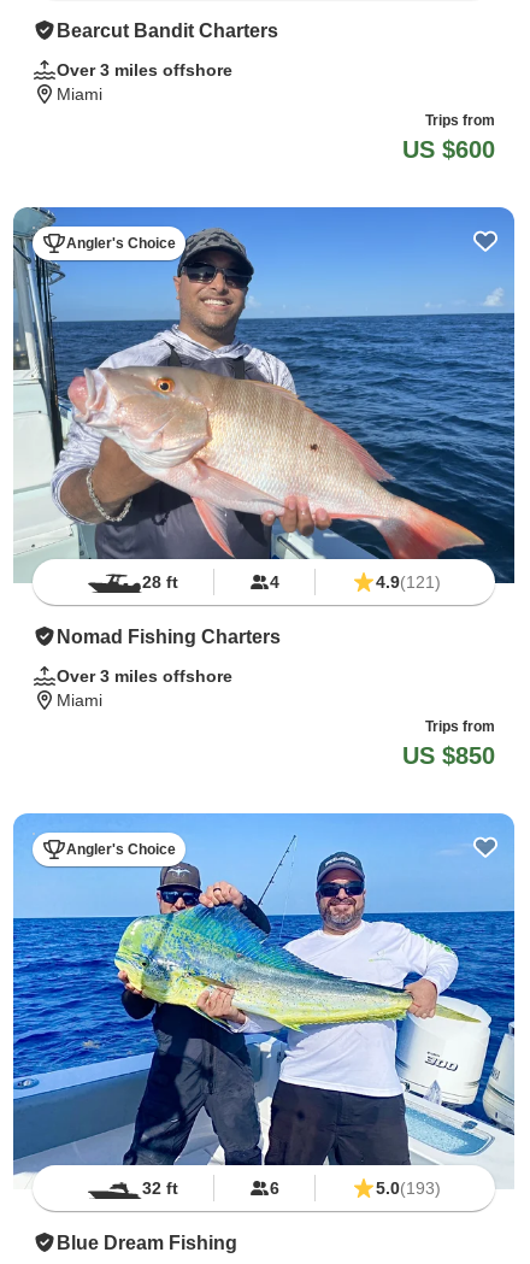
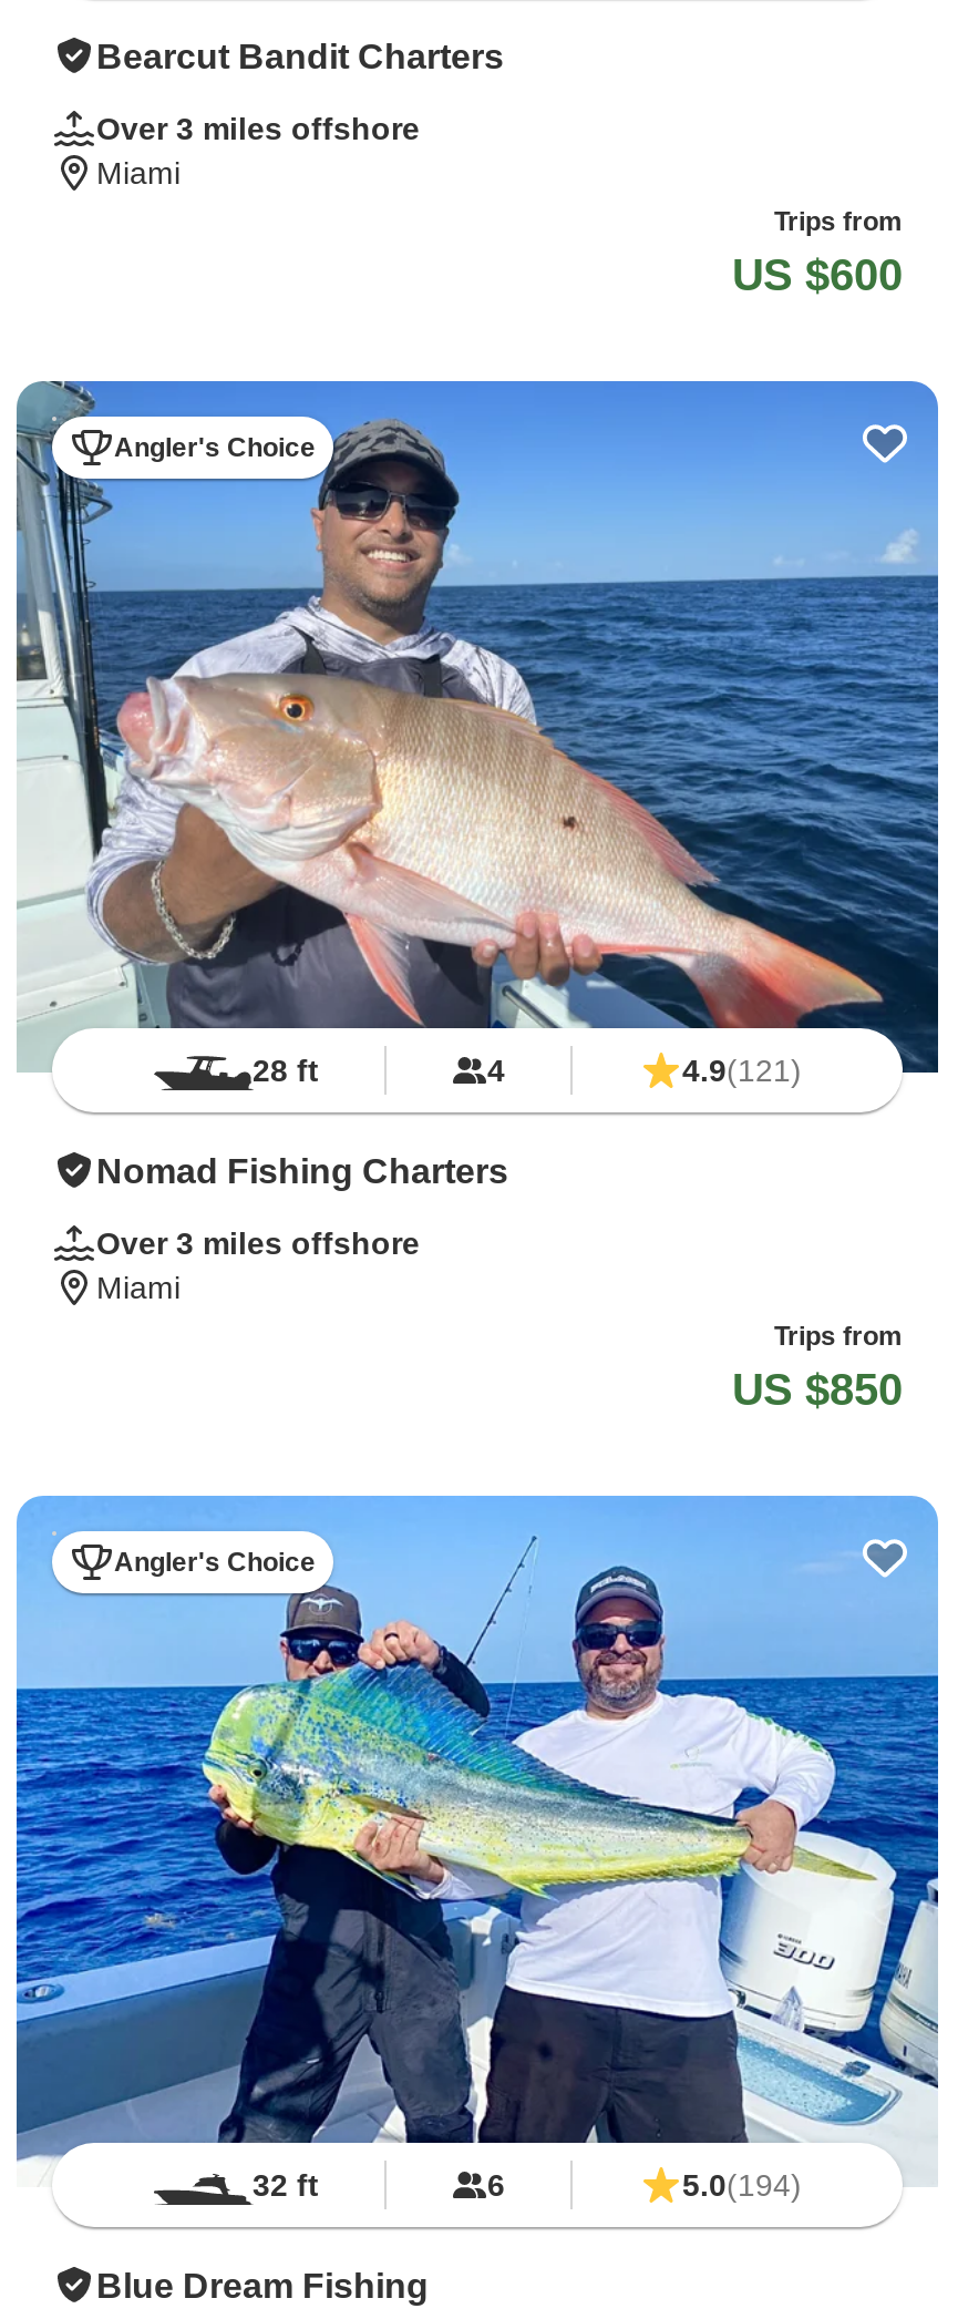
- 5.0(193)
+ 5.0(194)
